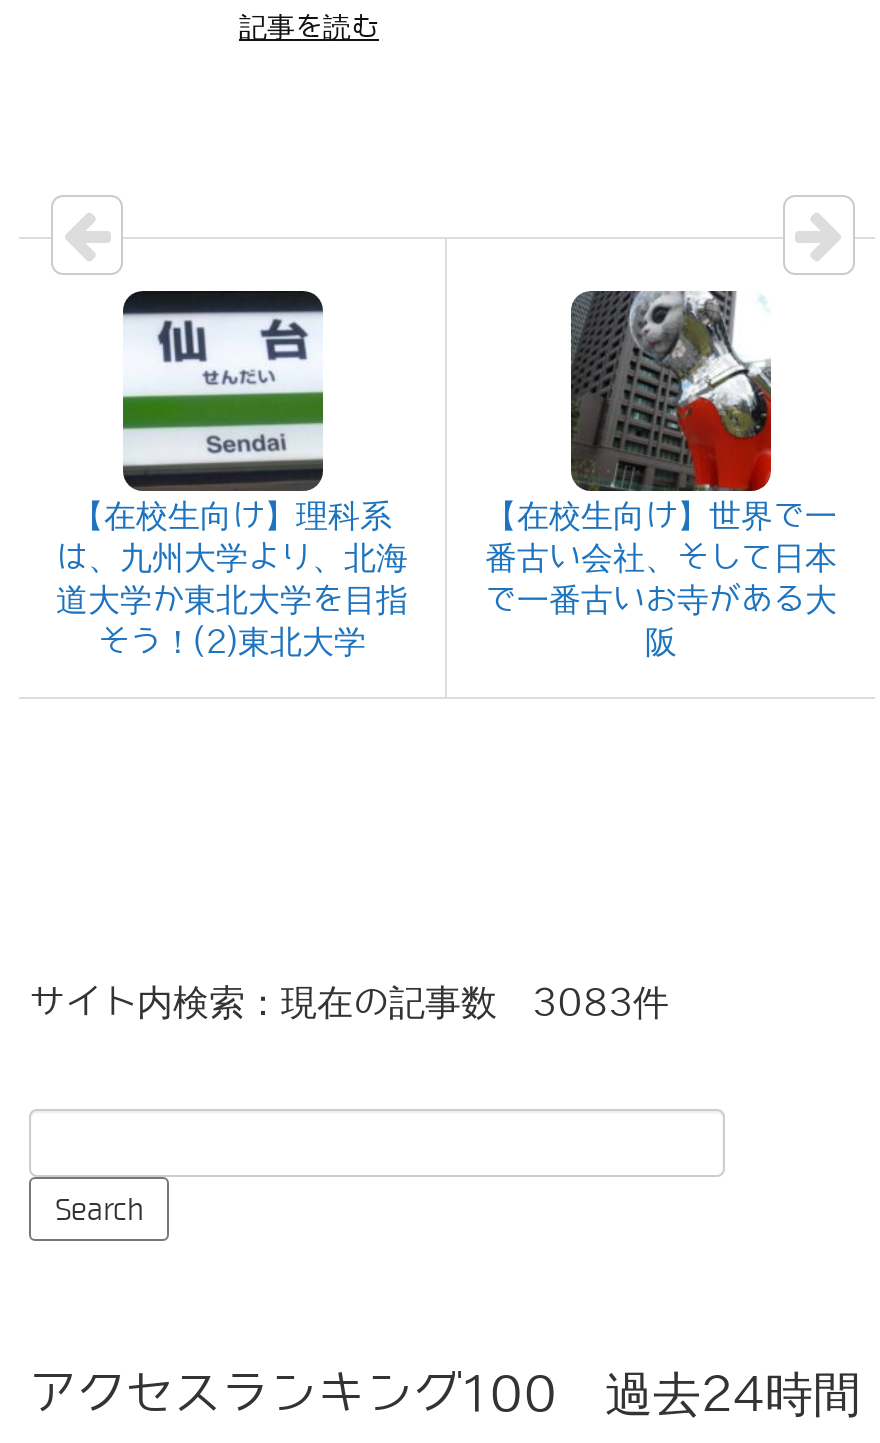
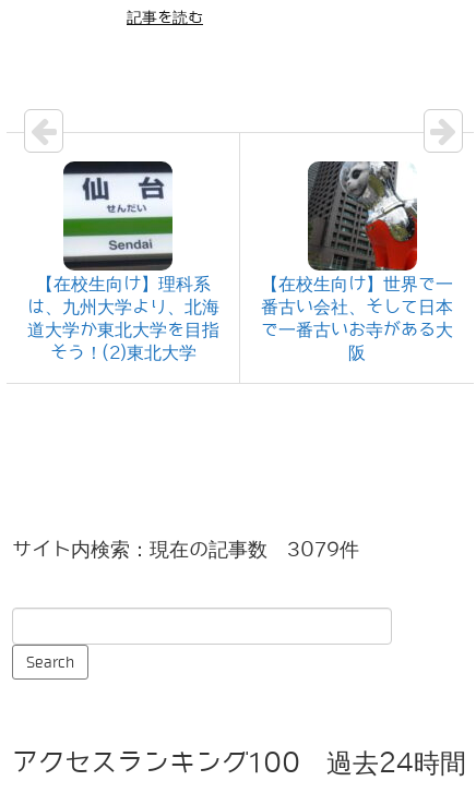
- サイト内検索：現在の記事数 3083件
+ サイト内検索：現在の記事数 3079件
